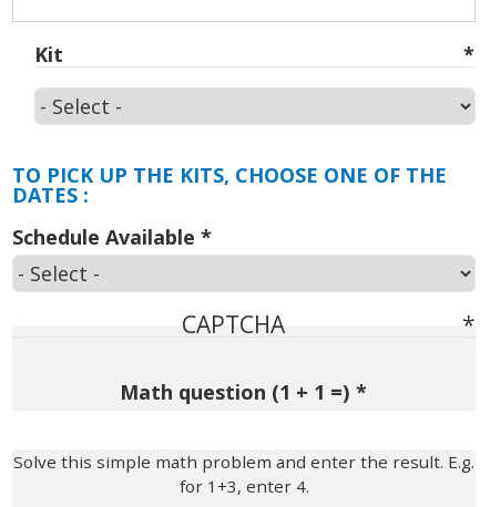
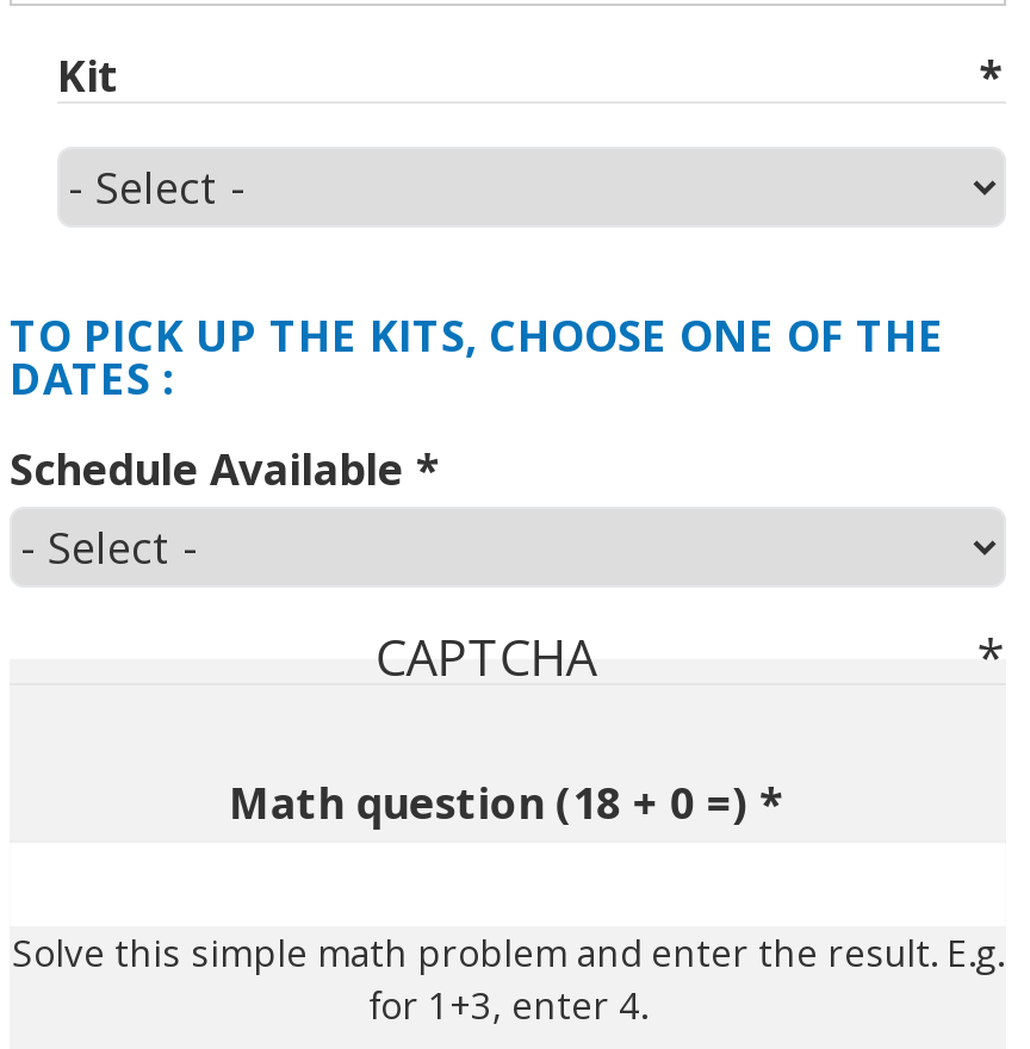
- Math question (1 + 1 =)
+ Math question (18 + 0 =)
